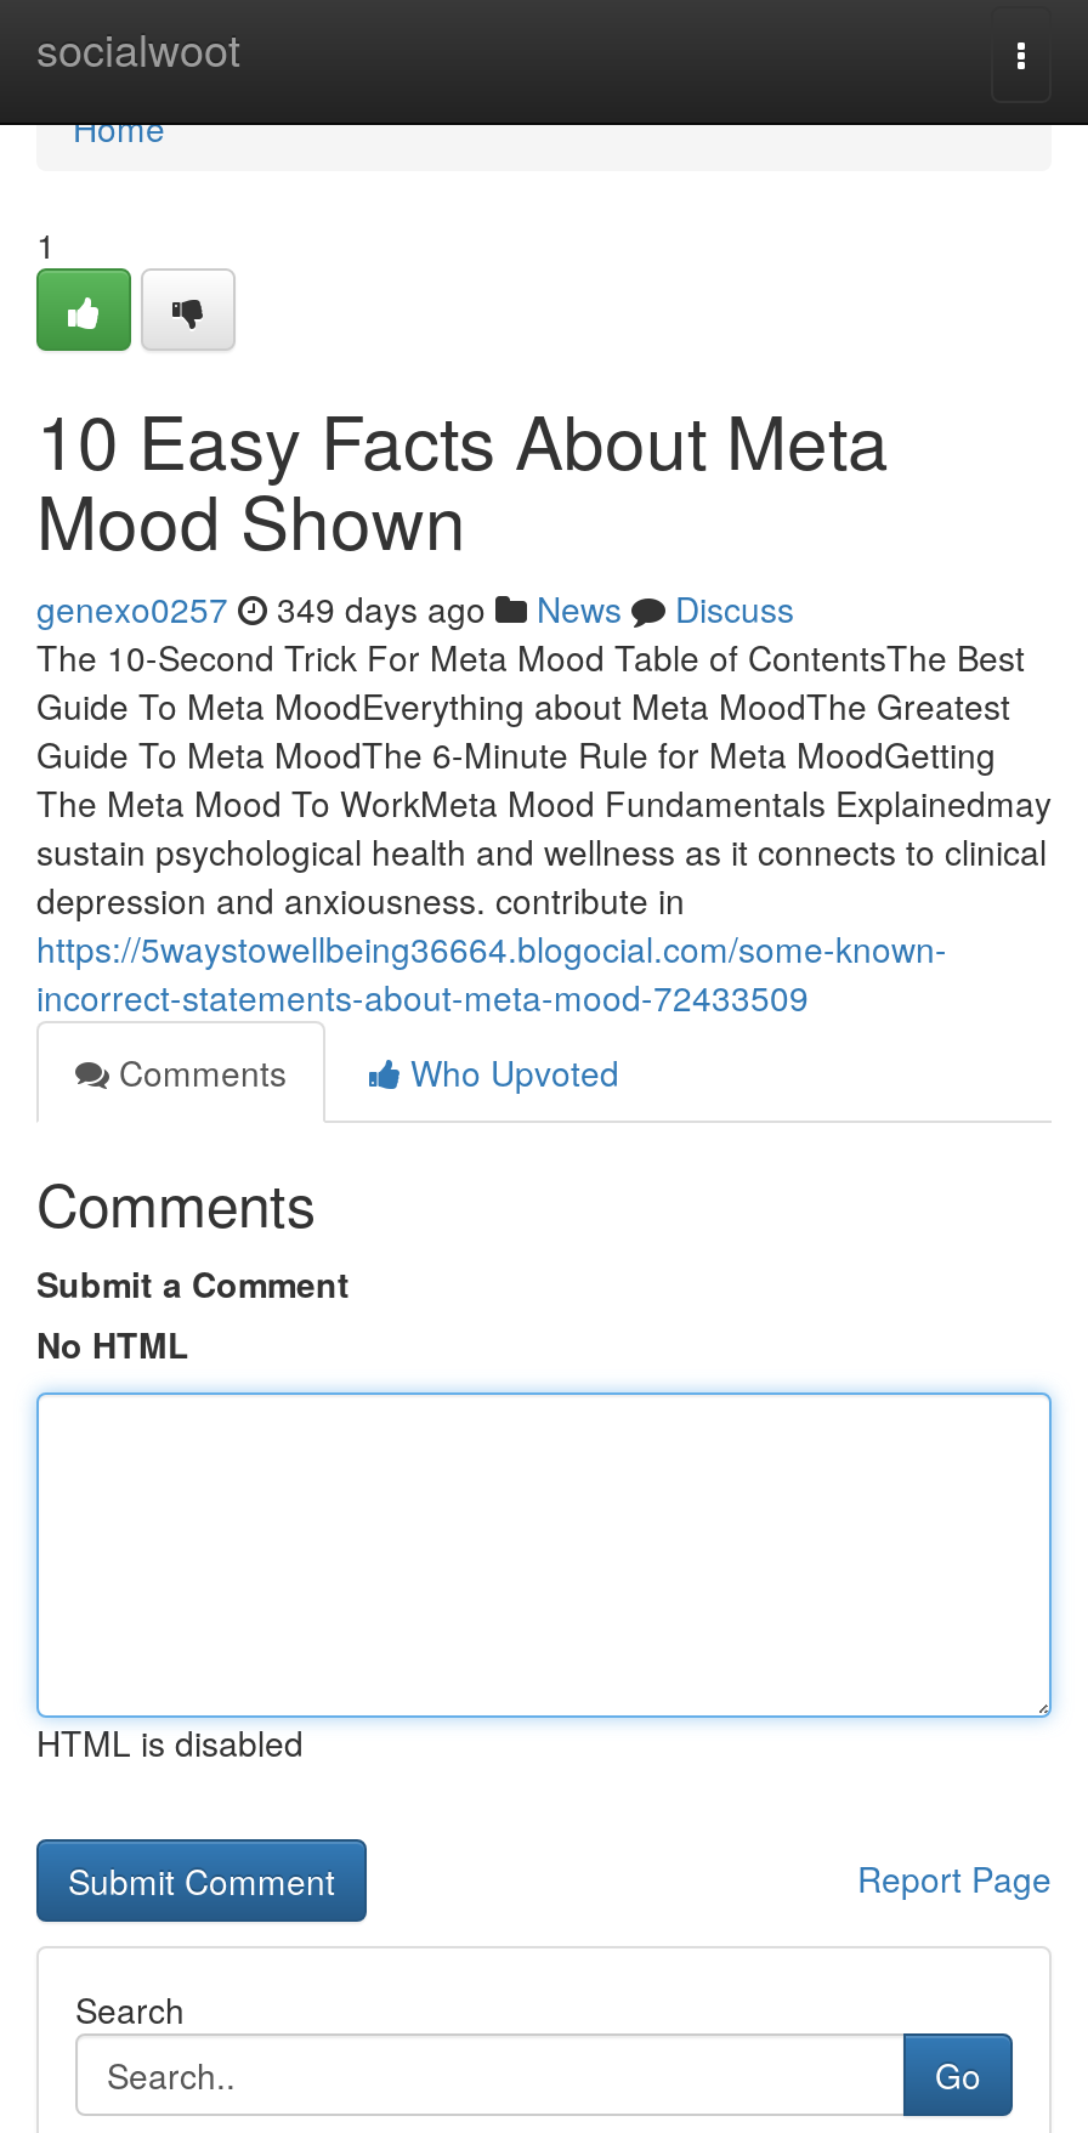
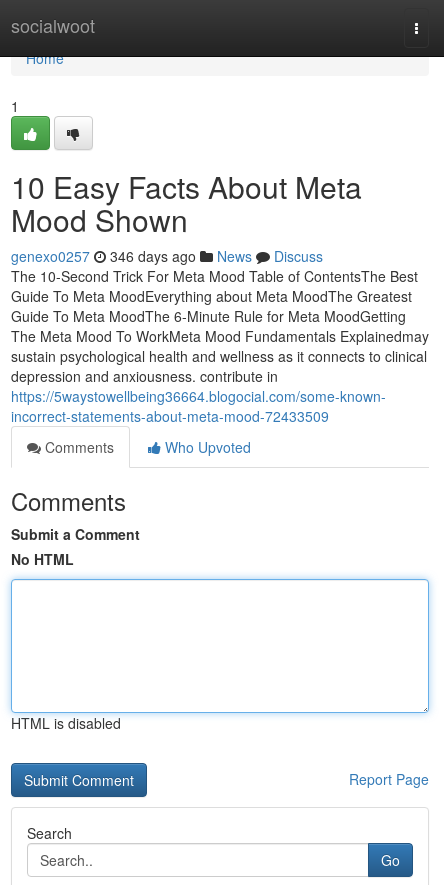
- genexo0257 349 days ago News Discuss
+ genexo0257 346 days ago News Discuss
